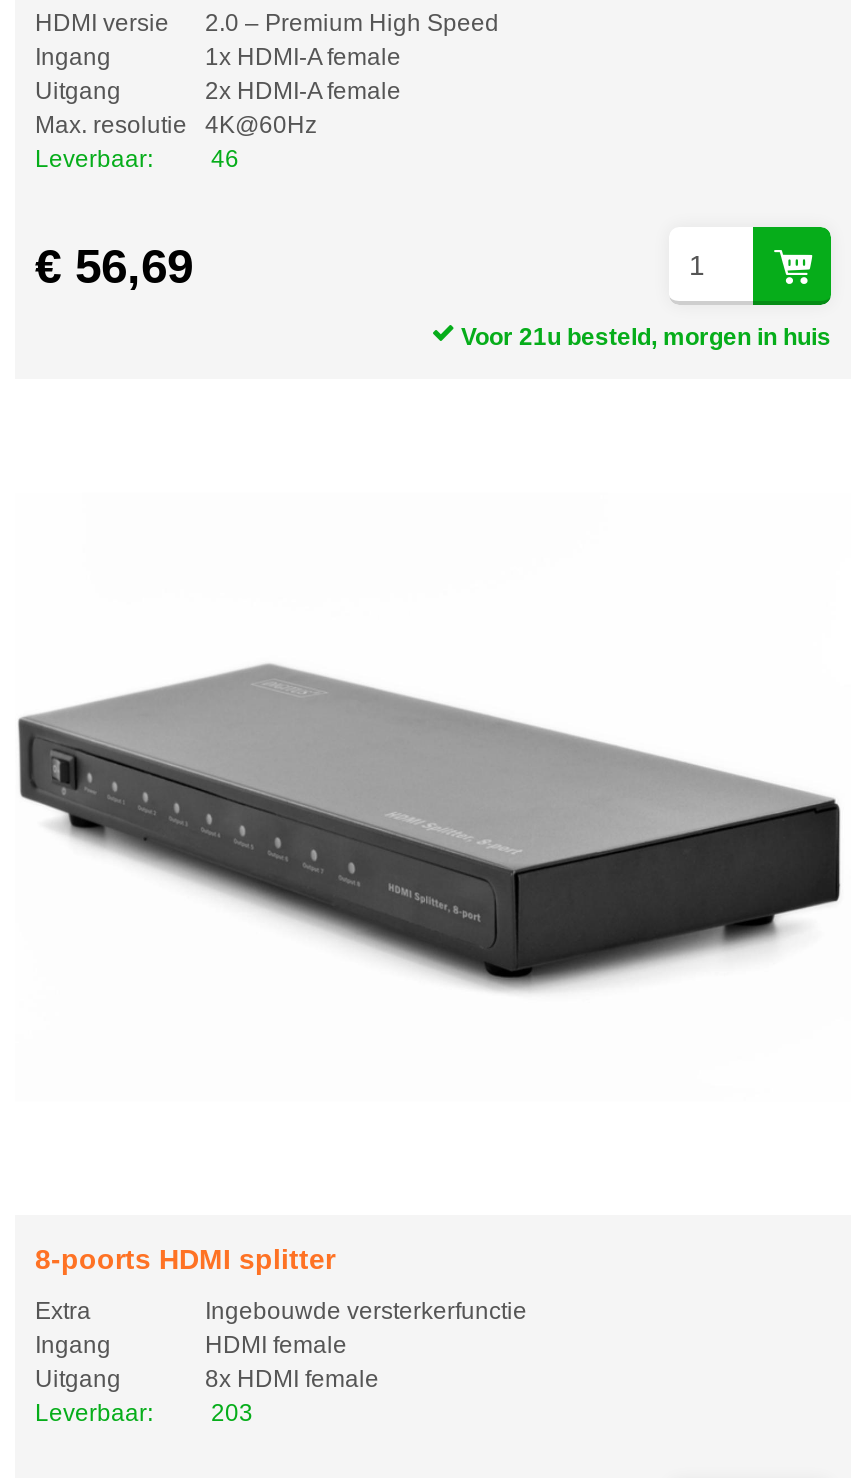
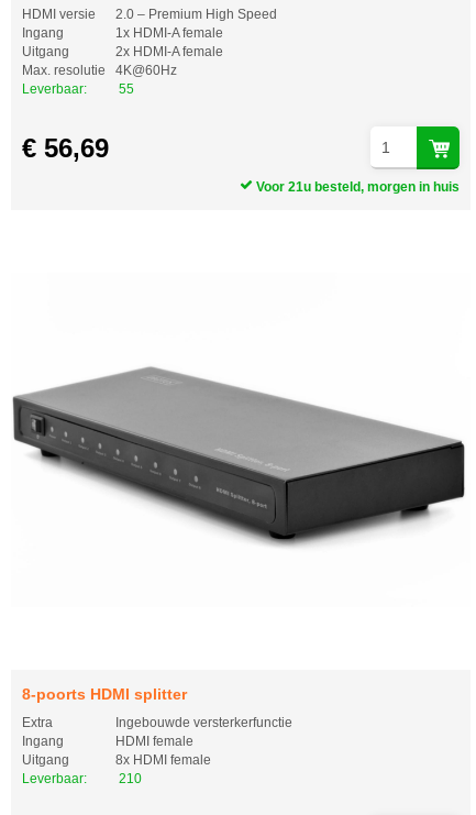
- 46
+ 55

- 203
+ 210
